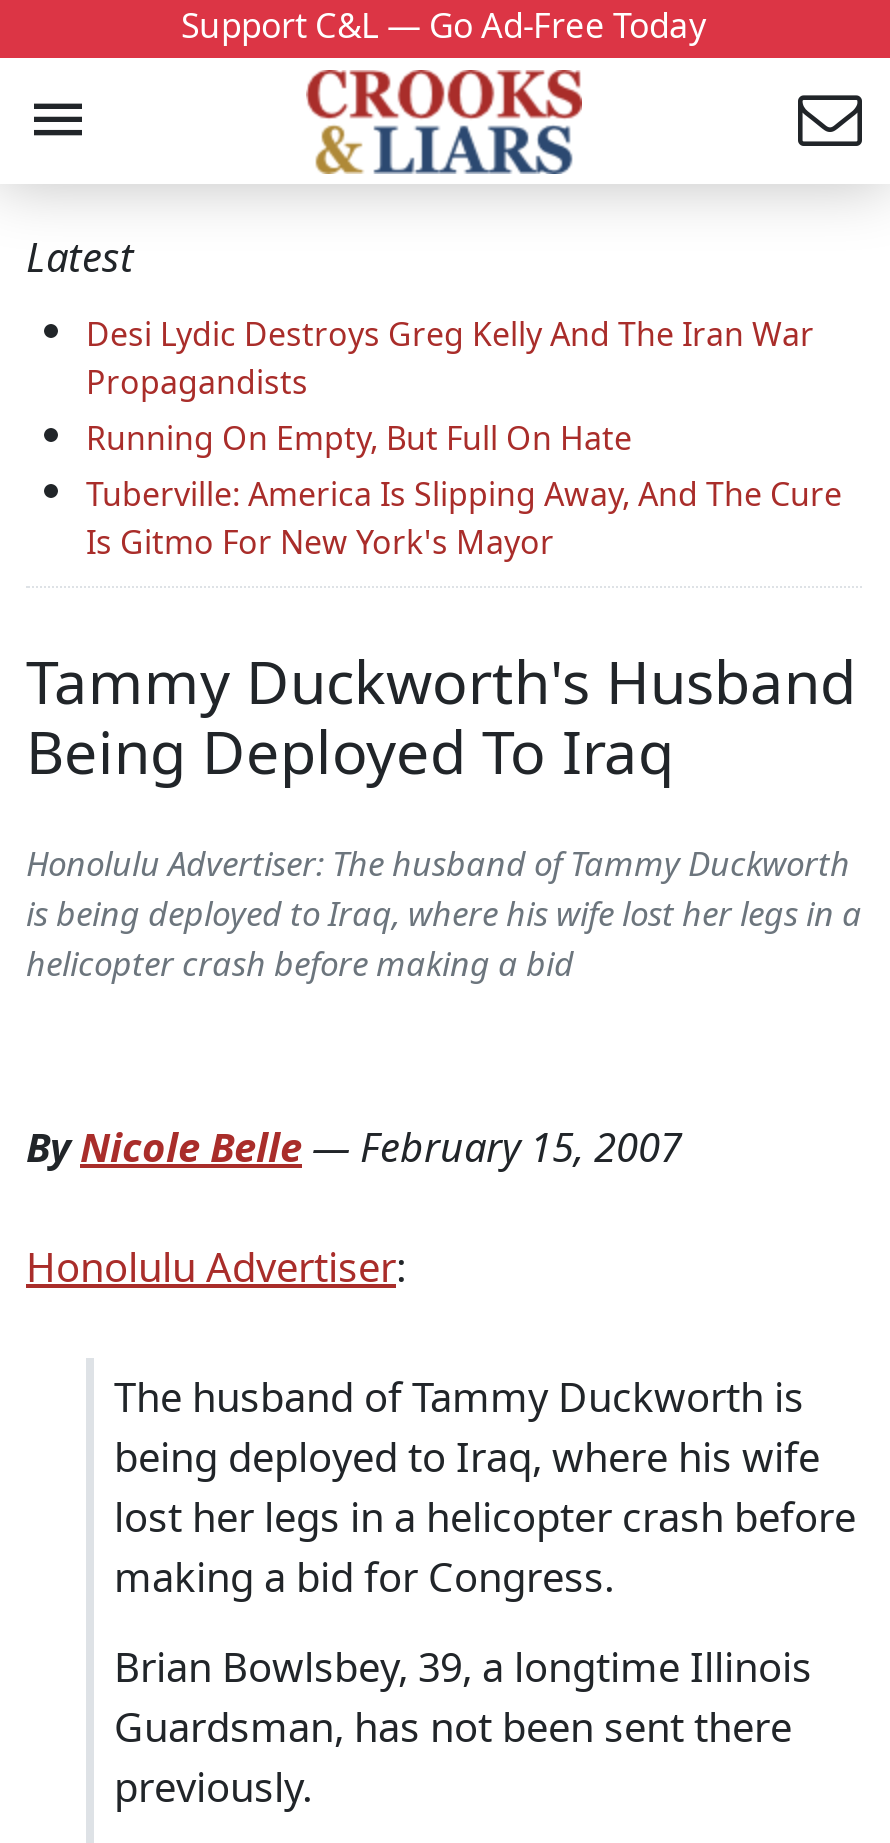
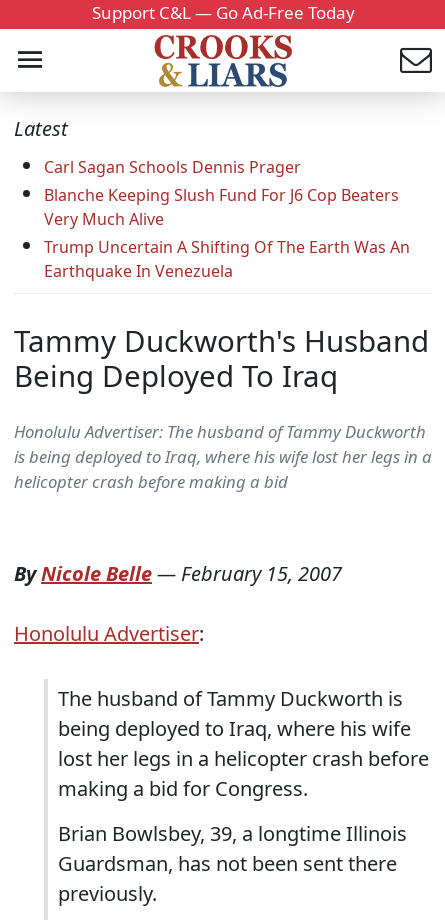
- Desi Lydic Destroys Greg Kelly And The Iran War
- Propagandists
- Running On Empty, But Full On Hate
- Tuberville: America Is Slipping Away, And The Cure
- Is Gitmo For New York's Mayor
+ Carl Sagan Schools Dennis Prager
+ Blanche Keeping Slush Fund For J6 Cop Beaters
+ Very Much Alive
+ Trump Uncertain A Shifting Of The Earth Was An
+ Earthquake In Venezuela
